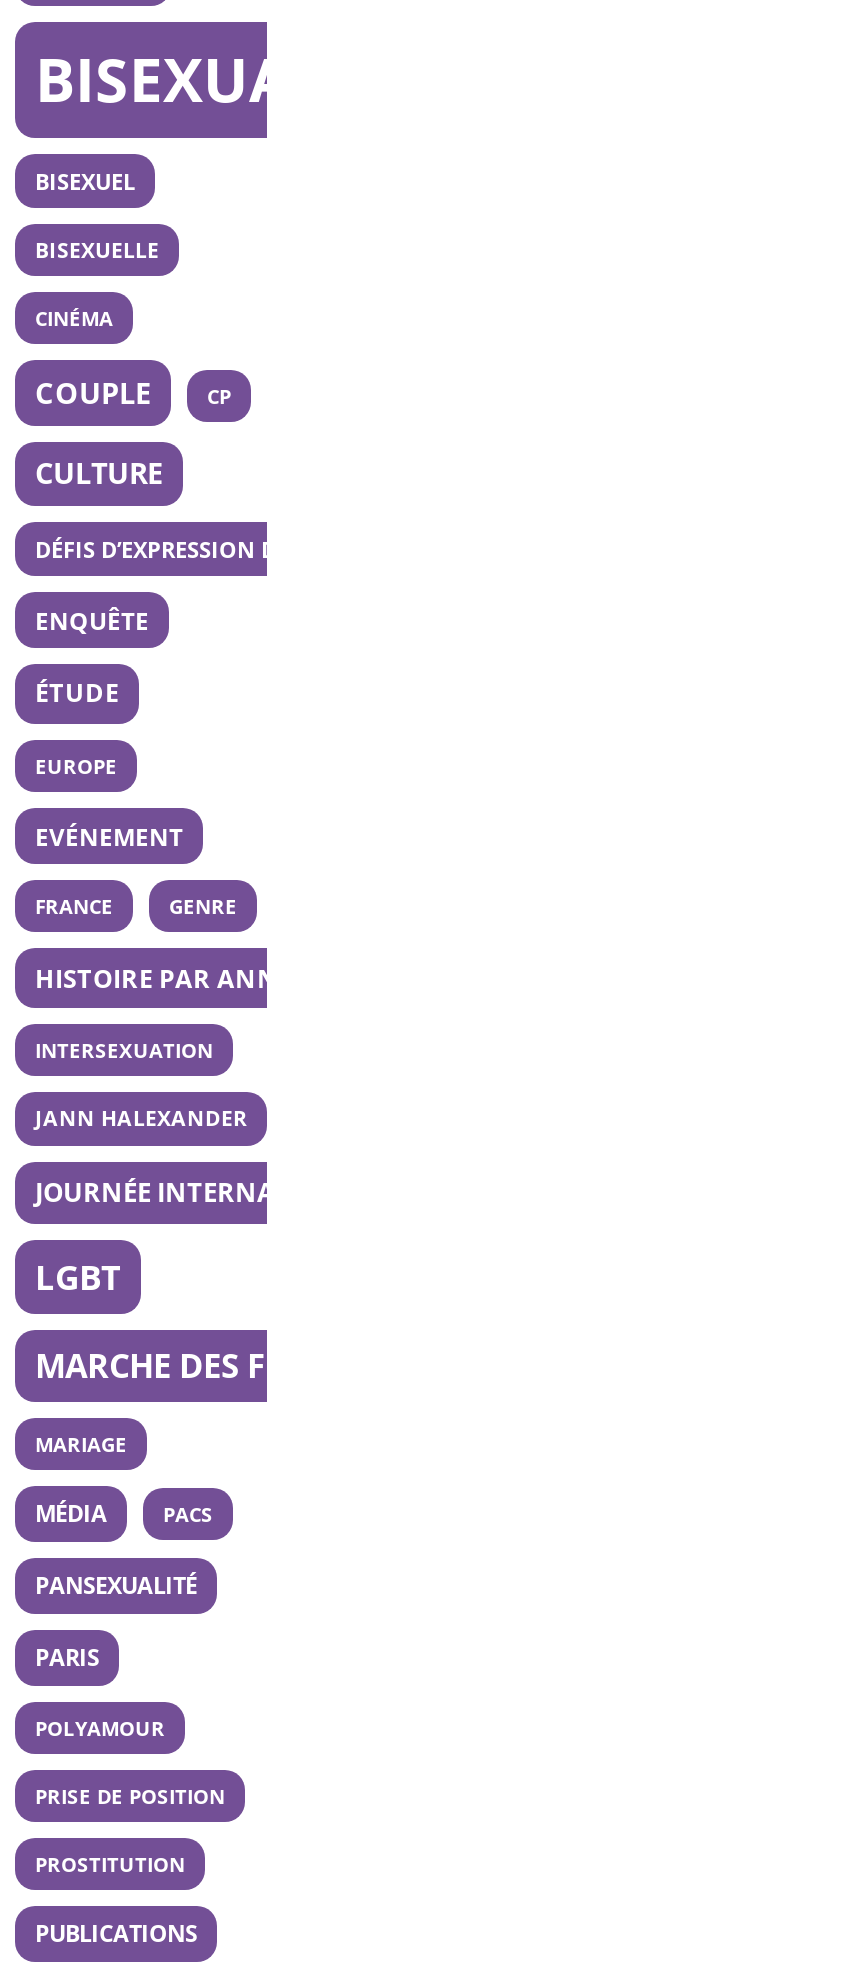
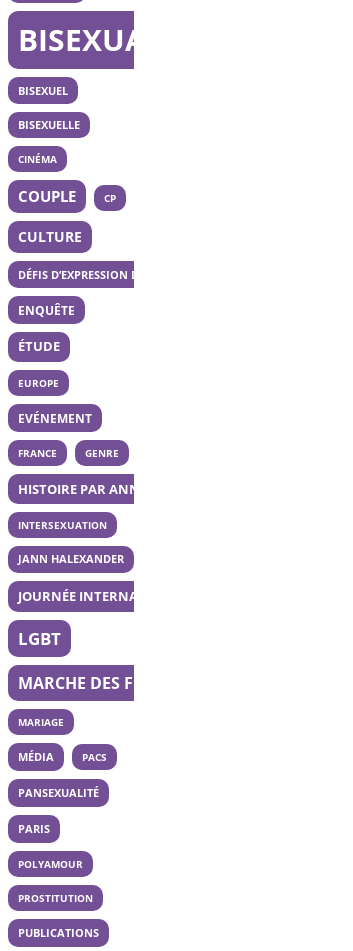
- PRISE DE POSITION
